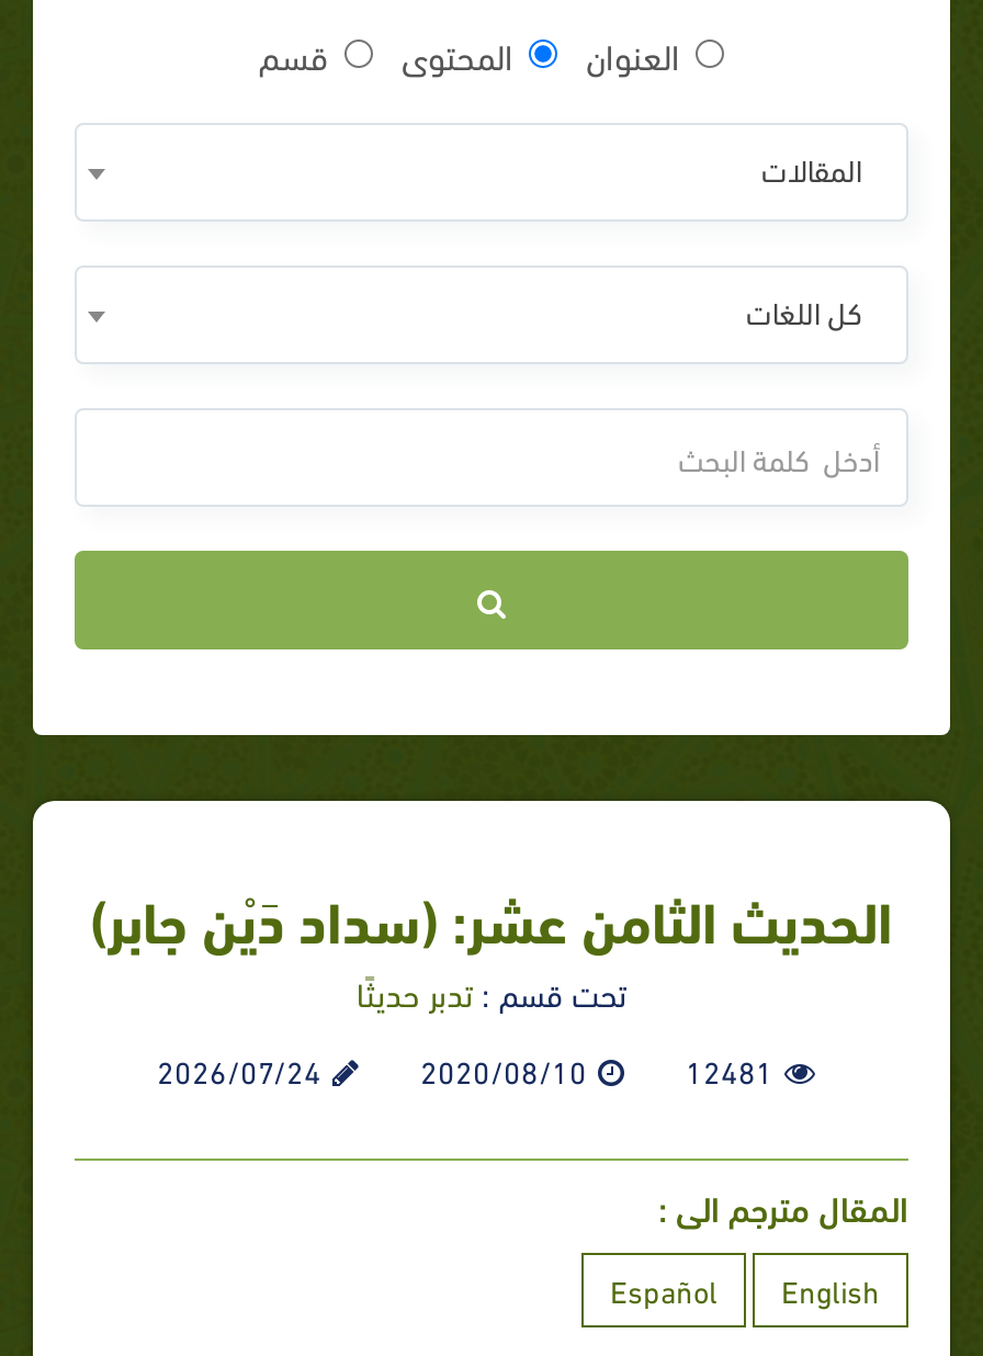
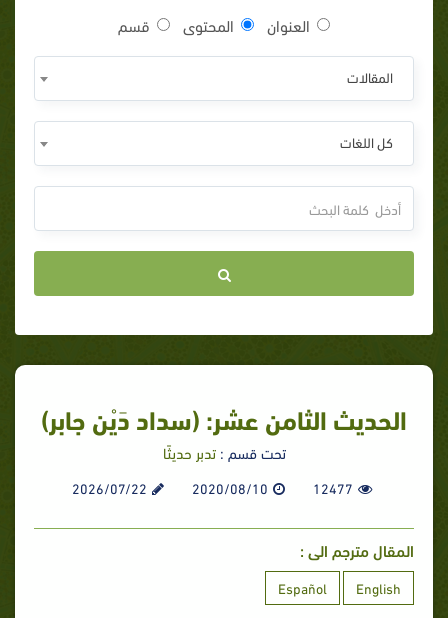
- 2026/07/24
+ 2026/07/22

- 12481
+ 12477
